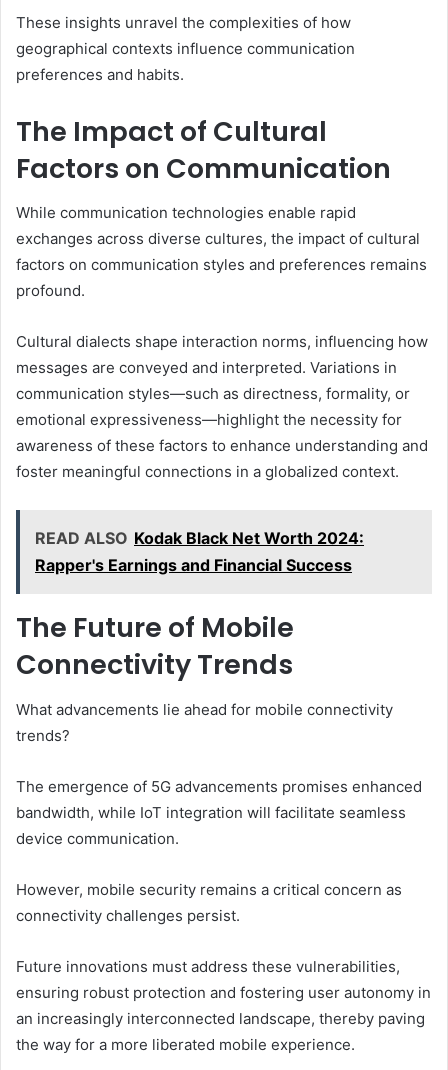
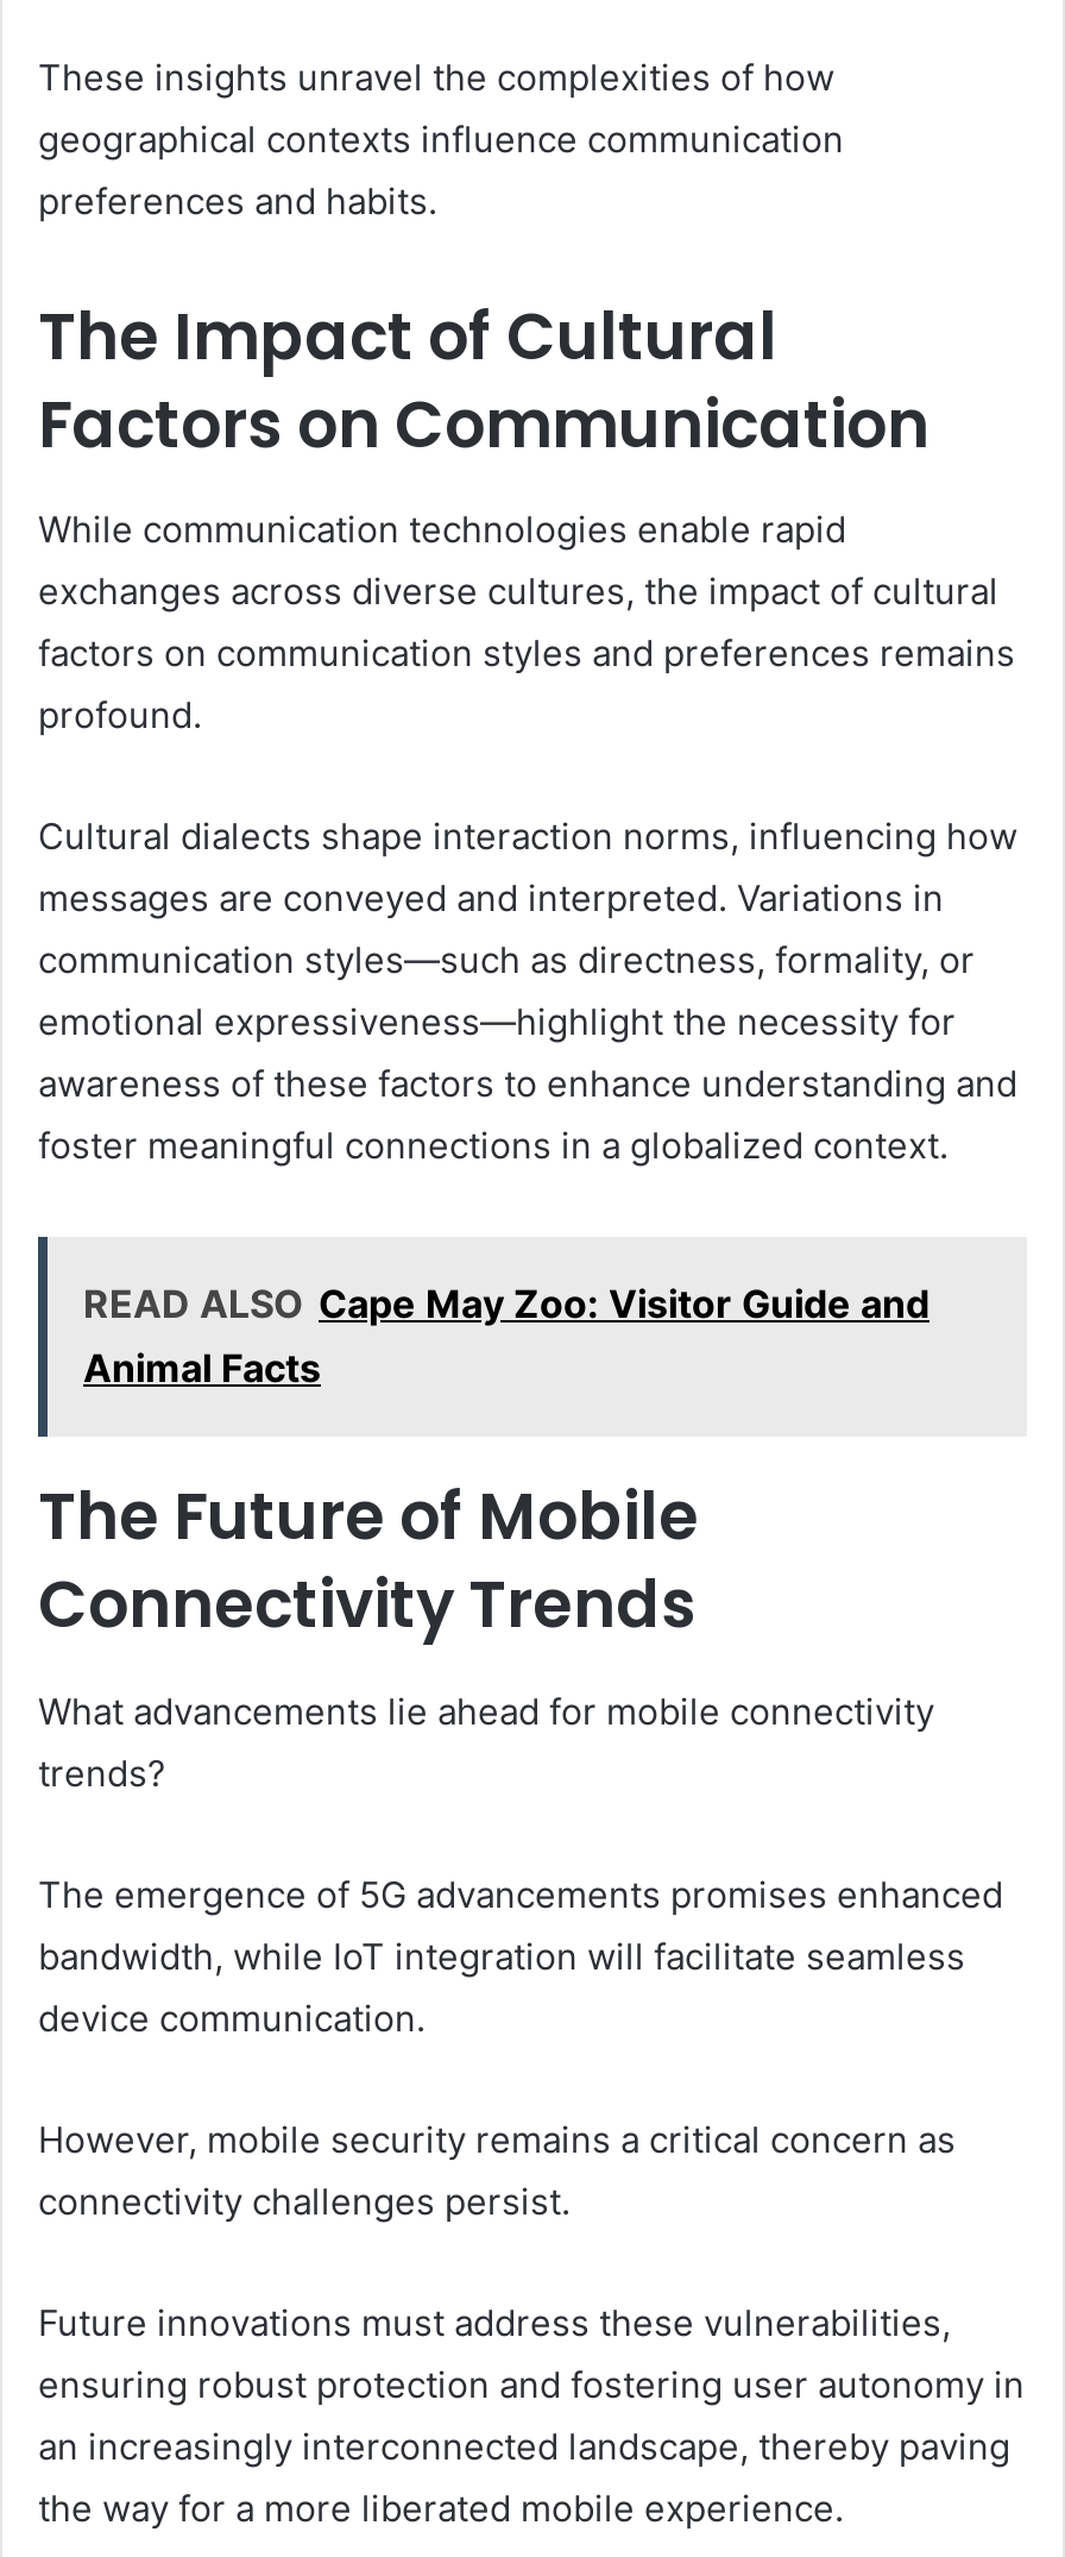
- READ ALSO Kodak Black Net Worth 2024:
- Rapper's Earnings and Financial Success
+ READ ALSO Cape May Zoo: Visitor Guide and
+ Animal Facts
